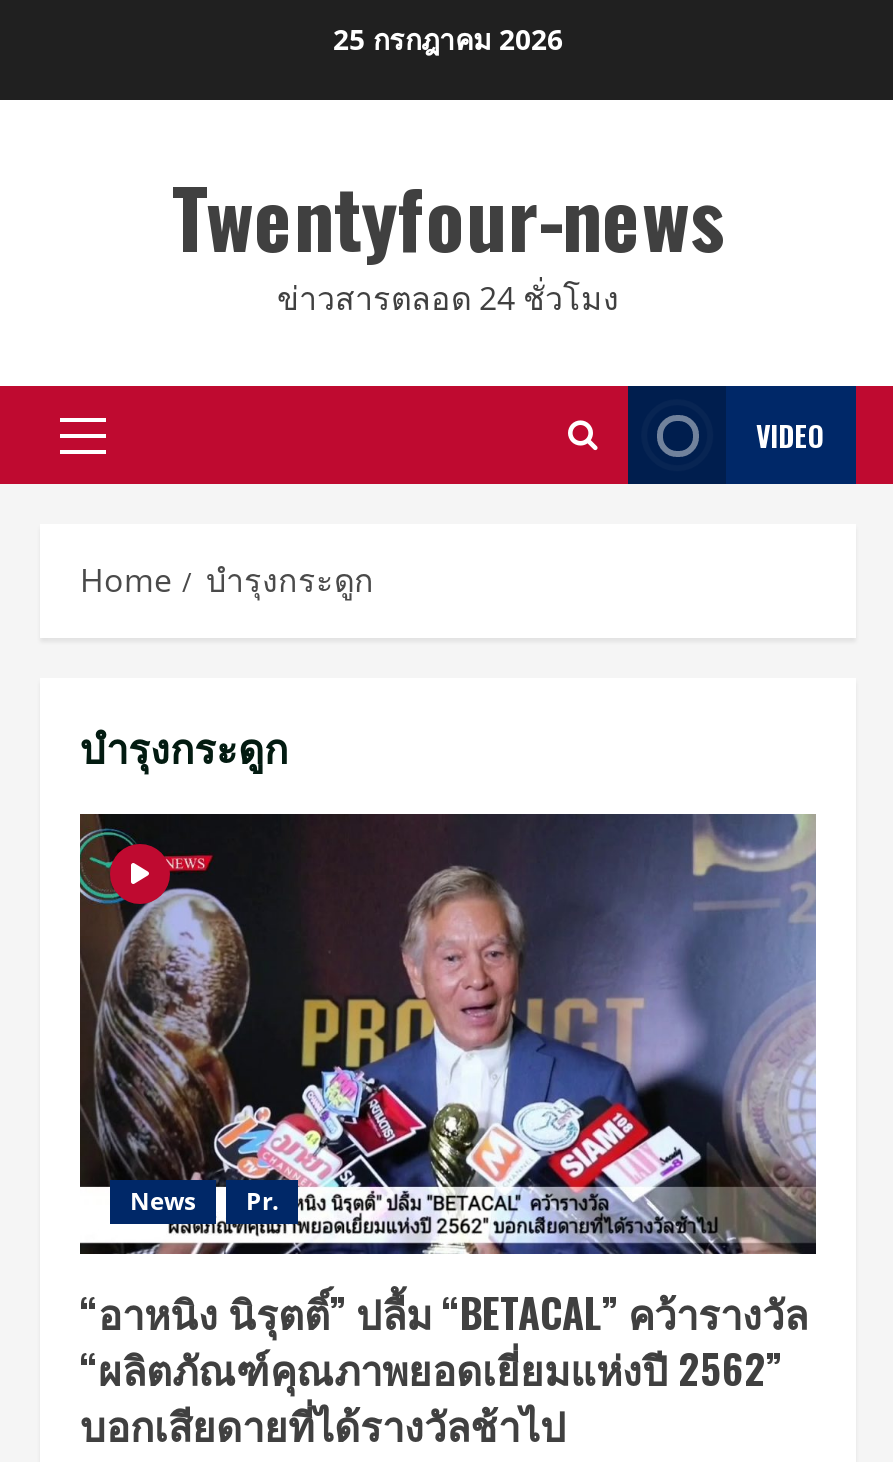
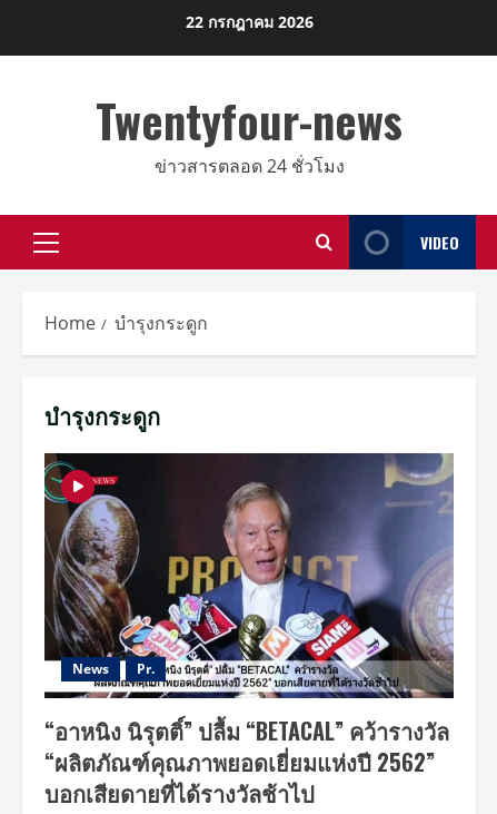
- 25 กรกฎาคม 2026
+ 22 กรกฎาคม 2026
